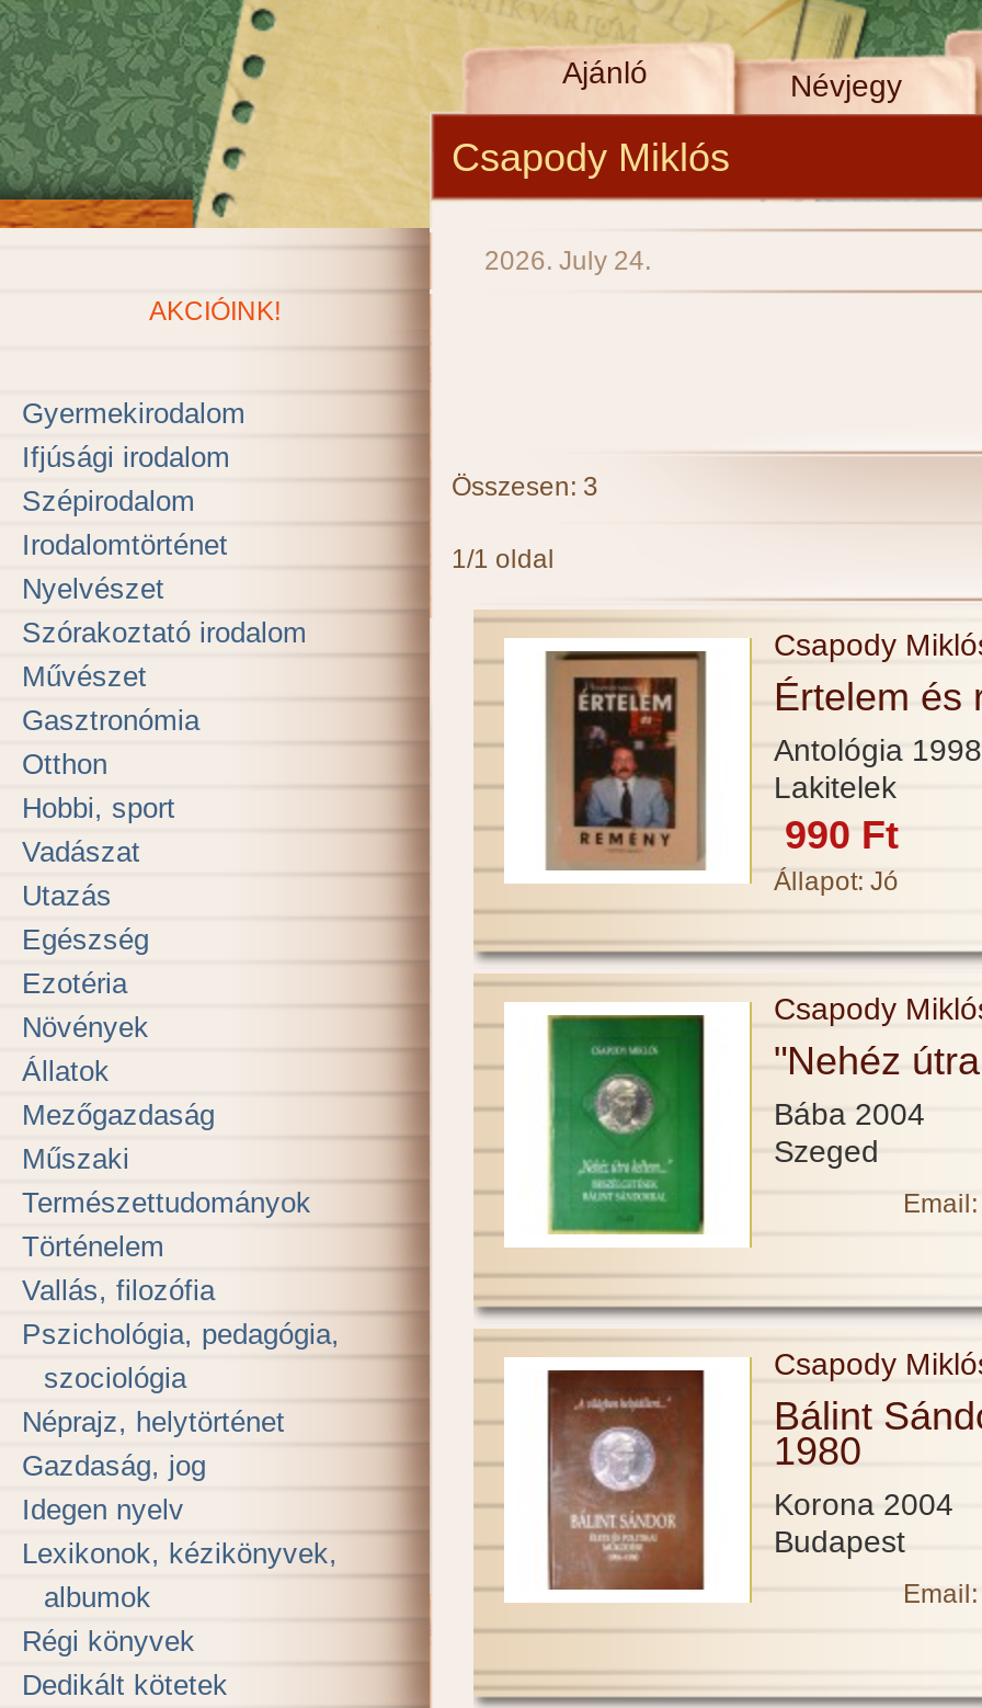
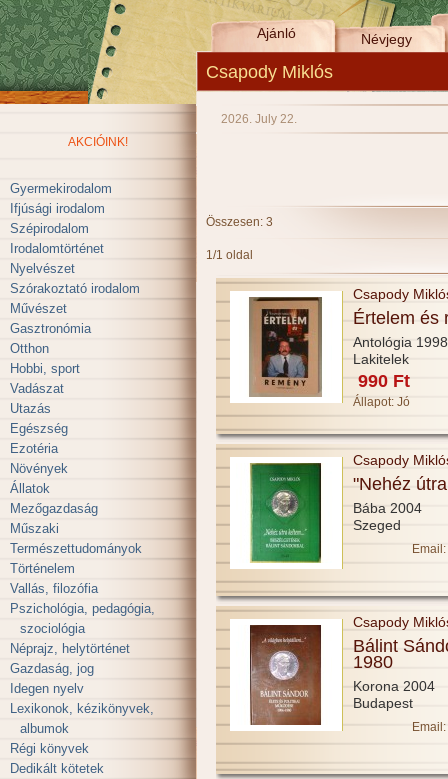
- 2026. July 24.
+ 2026. July 22.
